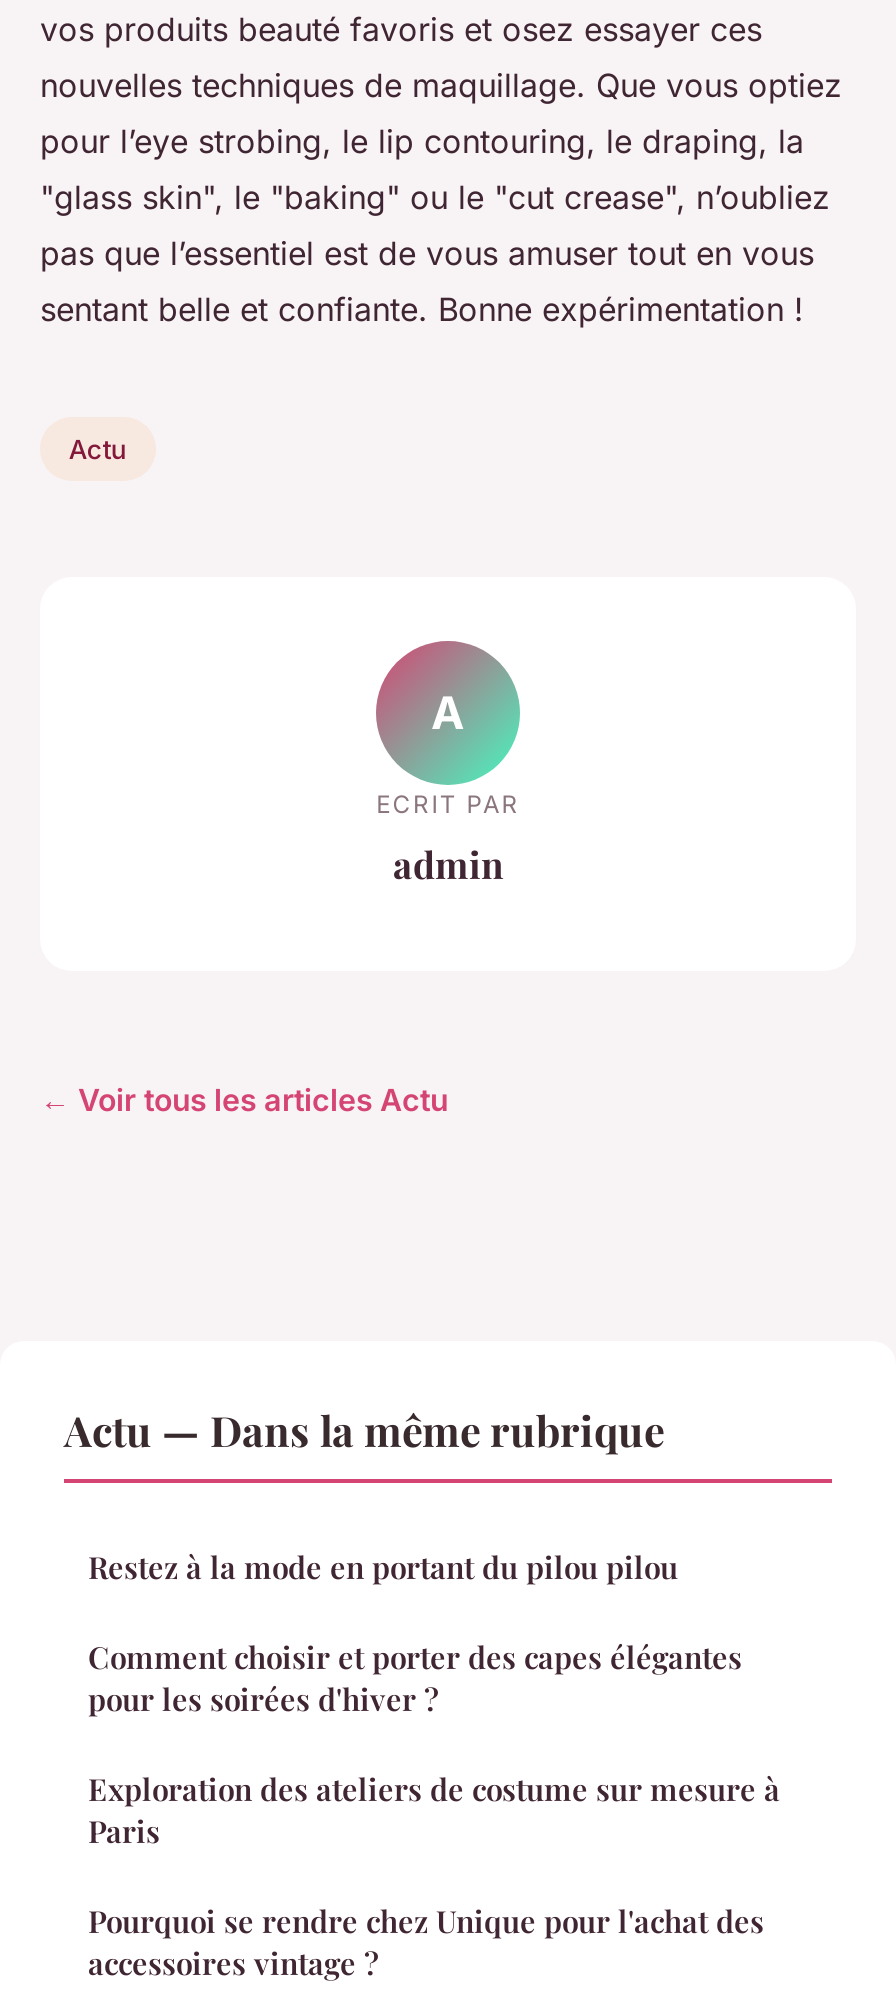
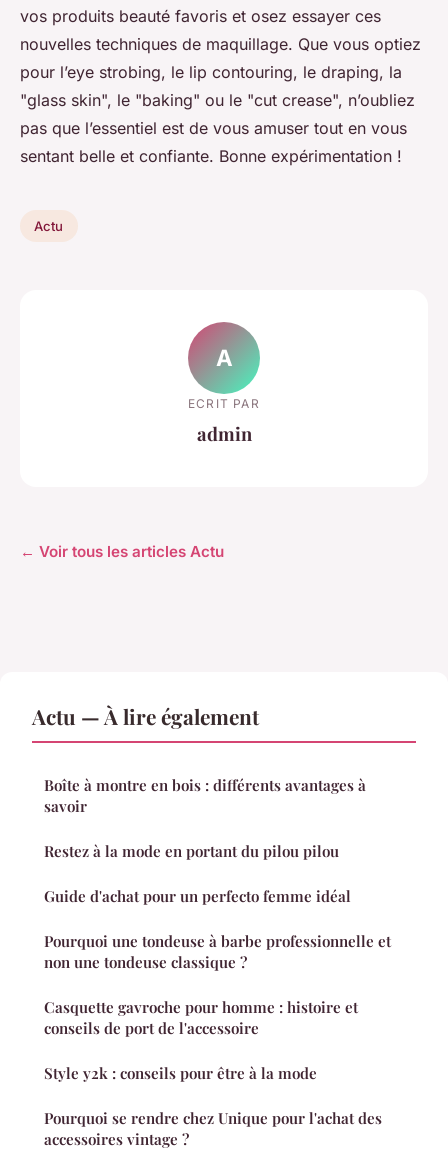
- Actu — Dans la même rubrique
+ Actu — À lire également
+ Boîte à montre en bois : différents avantages à
+ savoir

- Comment choisir et porter des capes élégantes
- pour les soirées d'hiver ?
- Exploration des ateliers de costume sur mesure à
- Paris
+ Guide d'achat pour un perfecto femme idéal
+ Pourquoi une tondeuse à barbe professionnelle et
+ non une tondeuse classique ?
+ Casquette gavroche pour homme : histoire et
+ conseils de port de l'accessoire
+ Style y2k : conseils pour être à la mode
